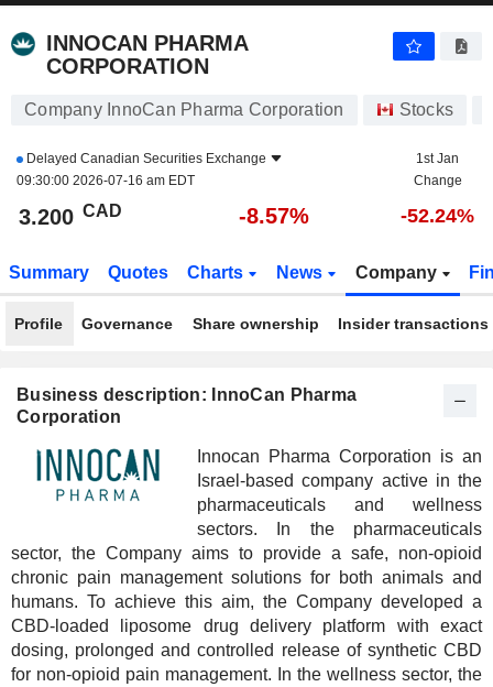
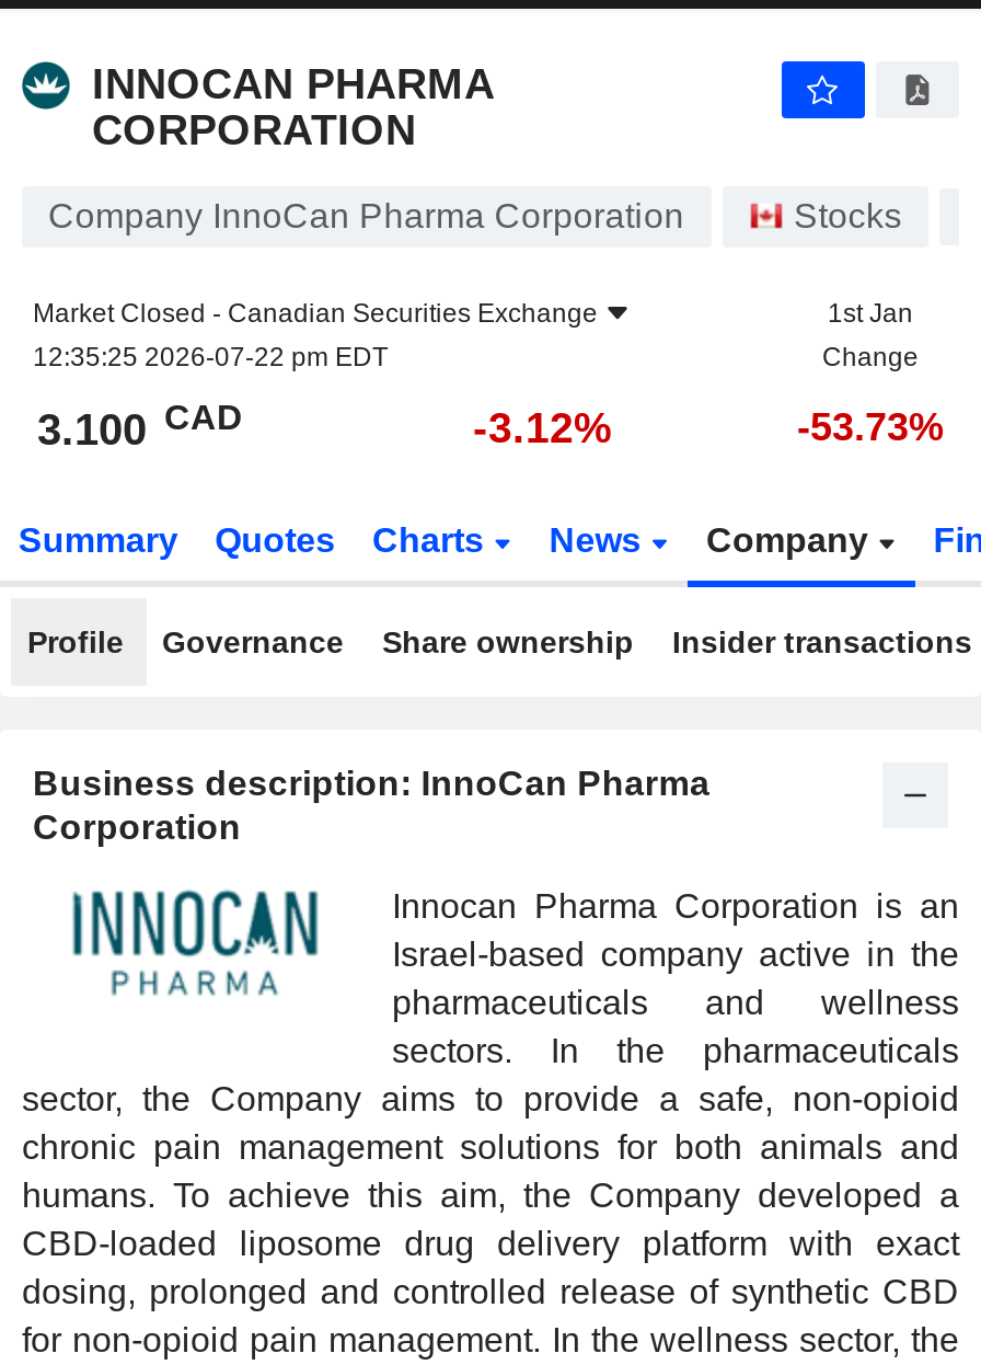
- Delayed Canadian Securities Exchange
- 09:30:00 2026-07-16 am EDT
+ Market Closed - Canadian Securities Exchange
+ 12:35:25 2026-07-22 pm EDT

- 3.200 CAD
+ 3.100 CAD

- -8.57%
+ -3.12%

- -52.24%
+ -53.73%
